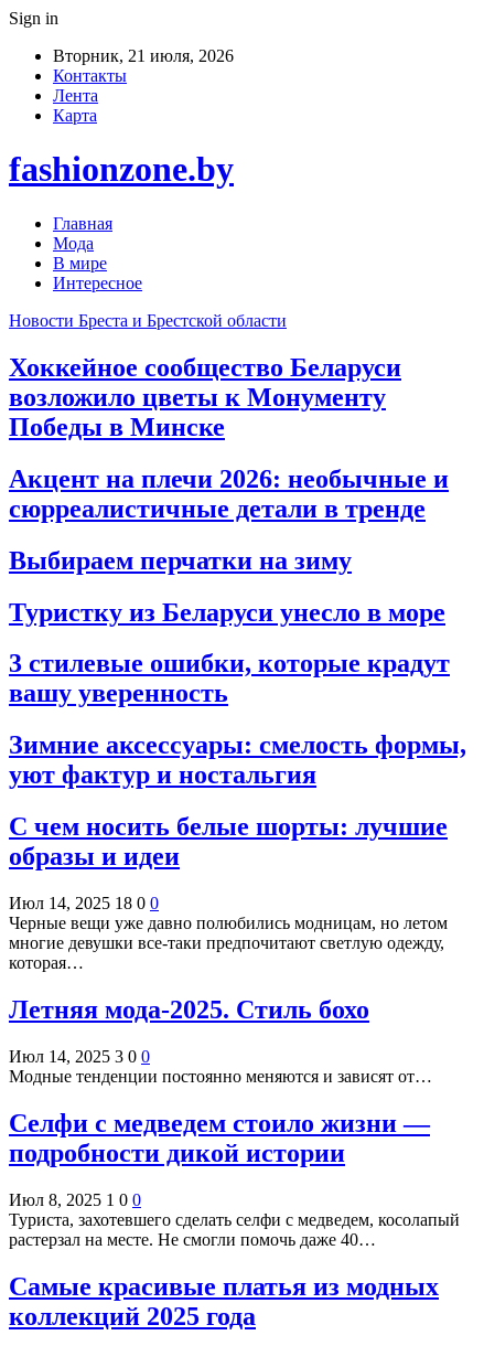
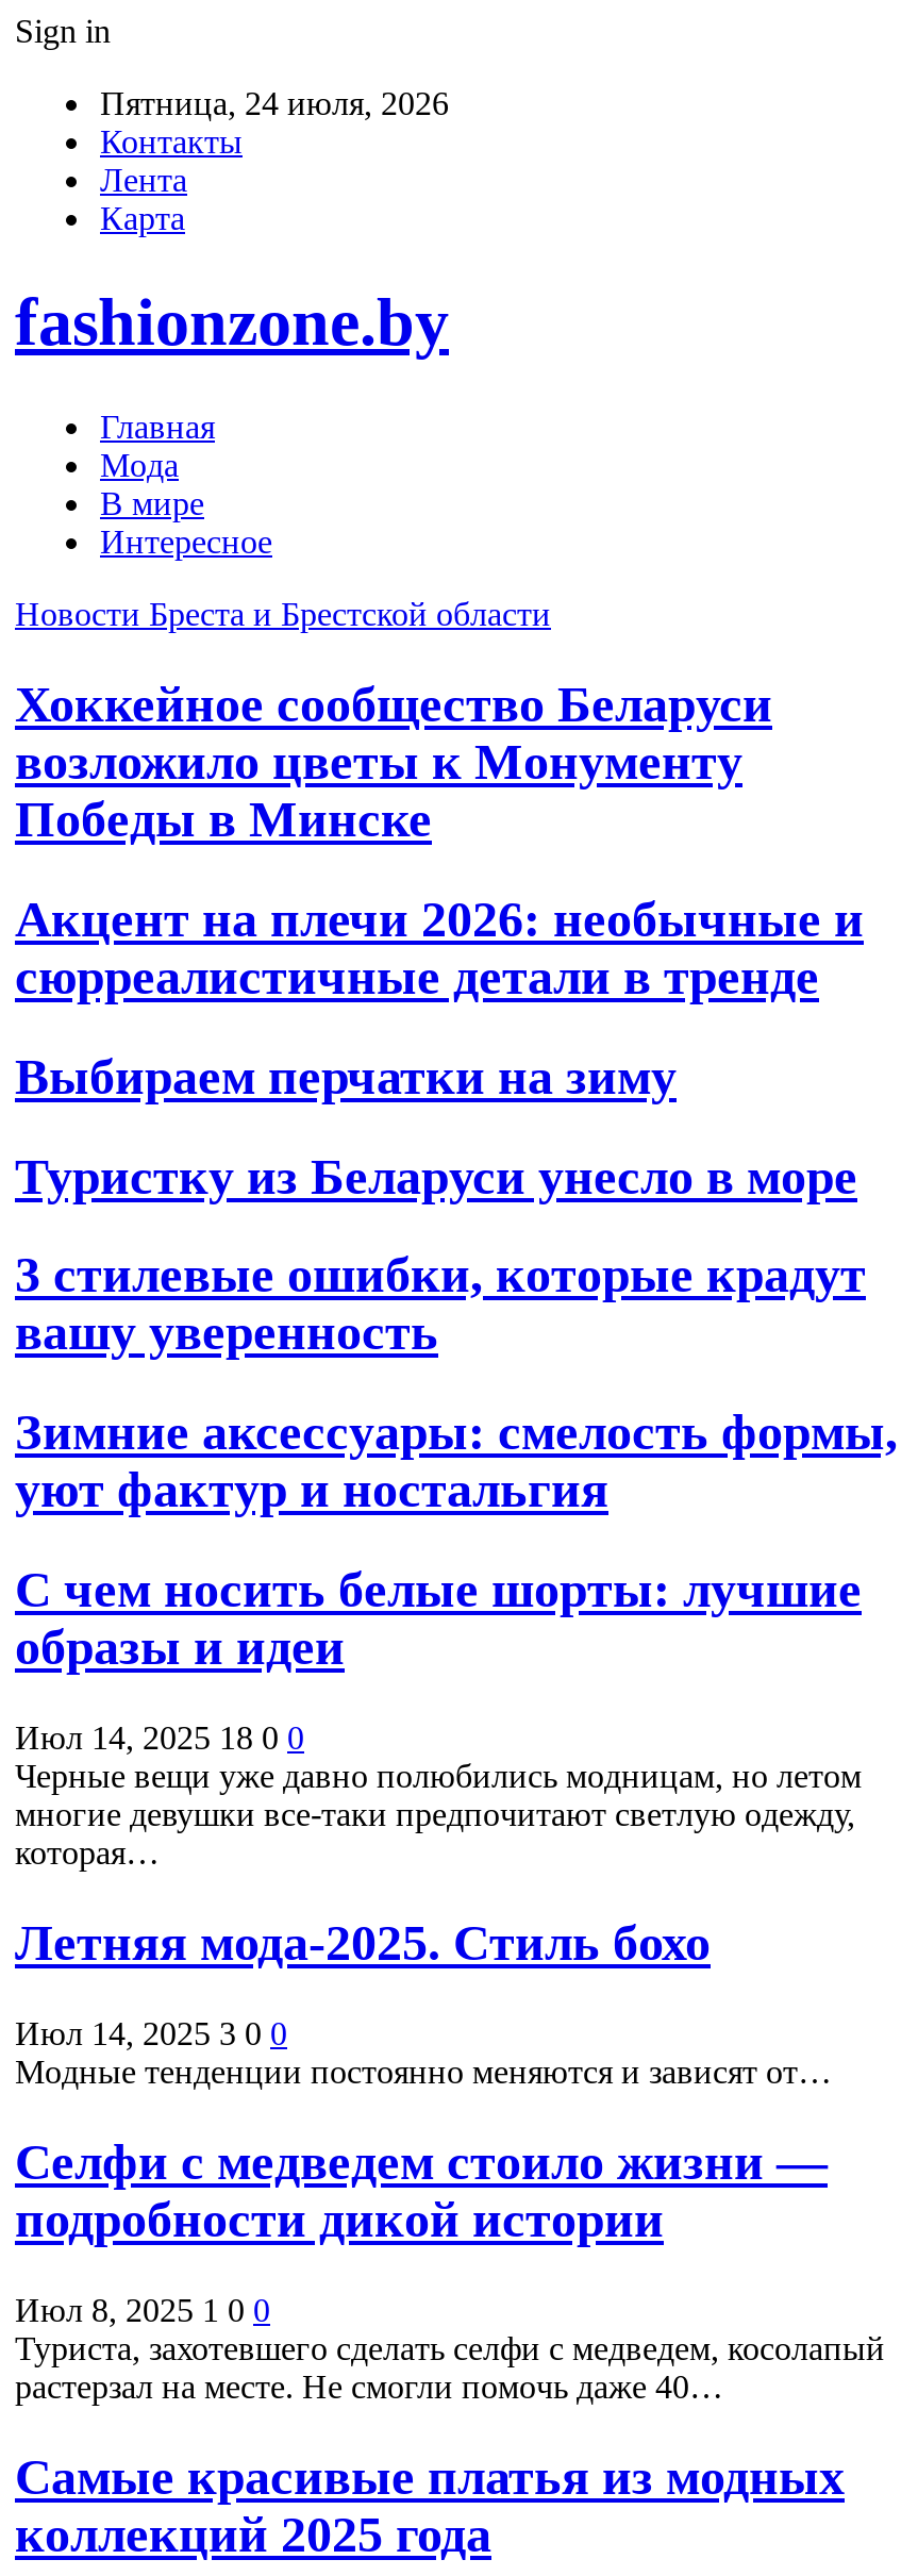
- Вторник, 21 июля, 2026
+ Пятница, 24 июля, 2026
